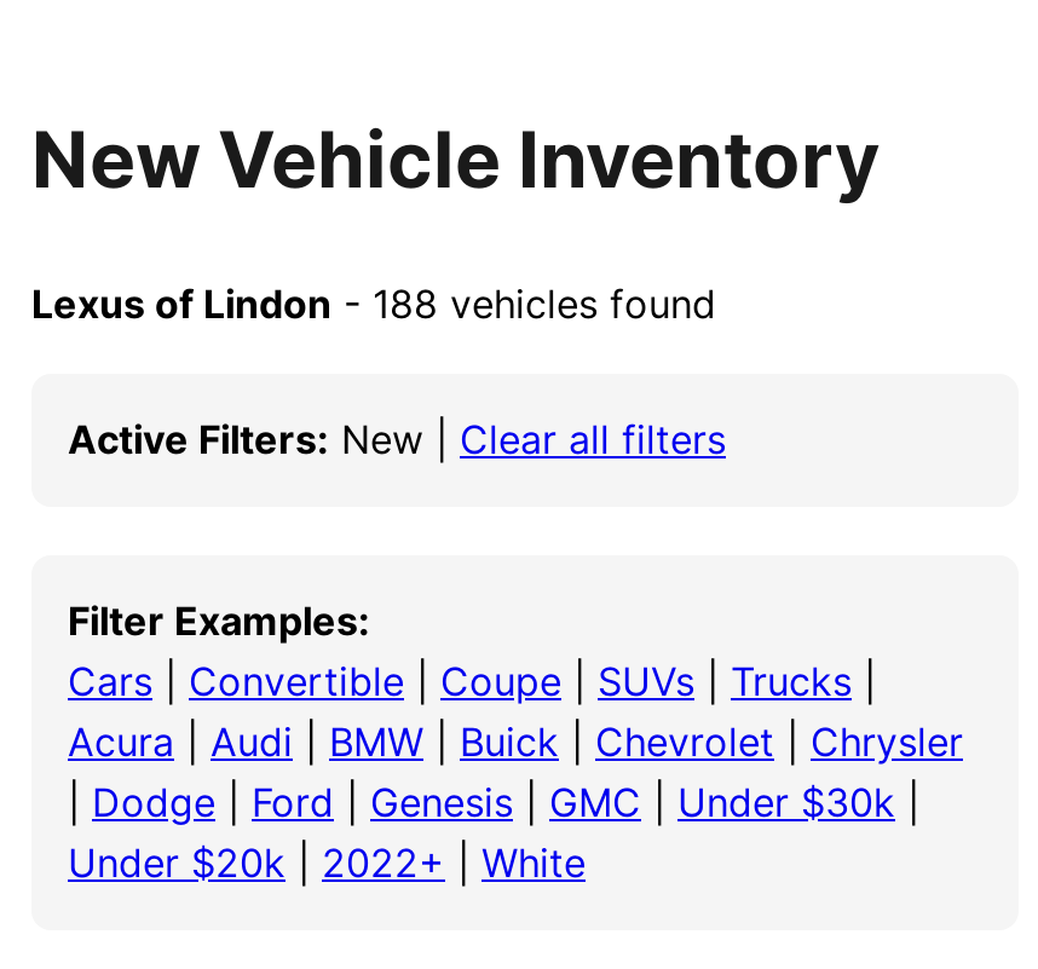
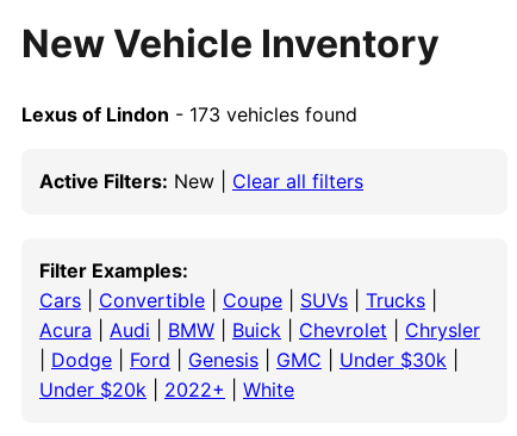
- Lexus of Lindon - 188 vehicles found
+ Lexus of Lindon - 173 vehicles found
